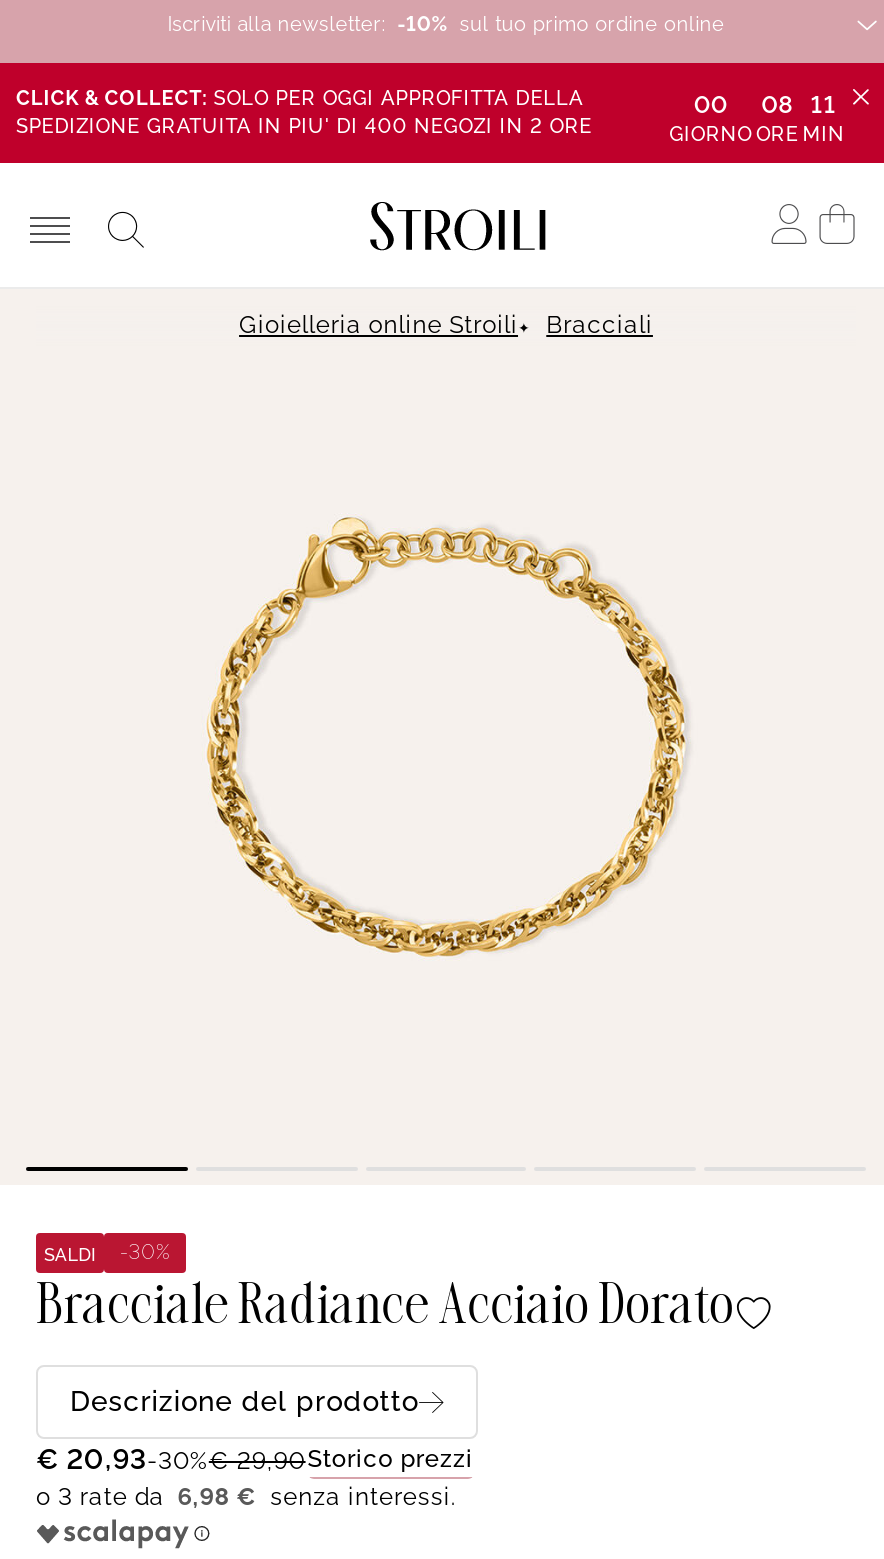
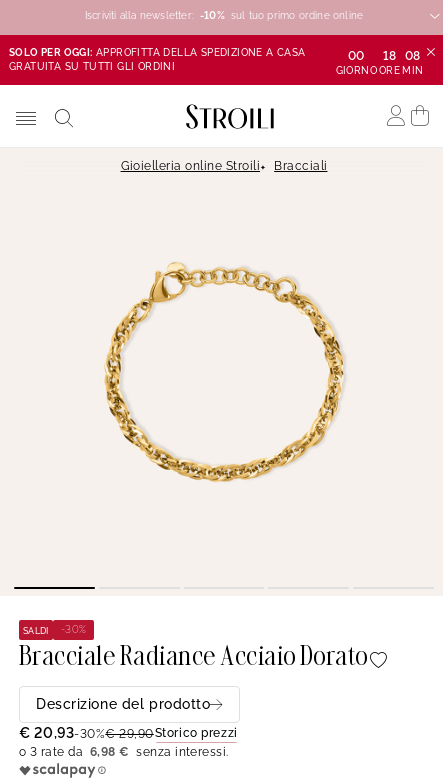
- CLICK & COLLECT: SOLO PER OGGI APPROFITTA DELLA
- SPEDIZIONE GRATUITA IN PIU' DI 400 NEGOZI IN 2 ORE
+ SOLO PER OGGI: APPROFITTA DELLA SPEDIZIONE A CASA
+ GRATUITA SU TUTTI GLI ORDINI

- 08
+ 18

- 11
+ 08
